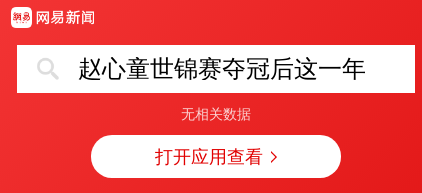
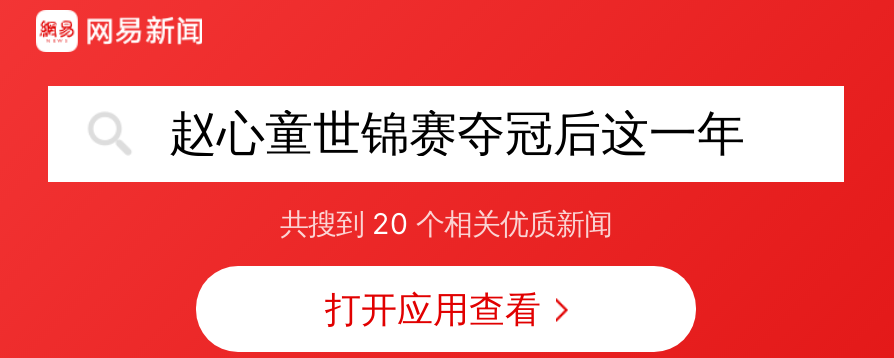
- 无相关数据
+ 共搜到20个相关优质新闻
